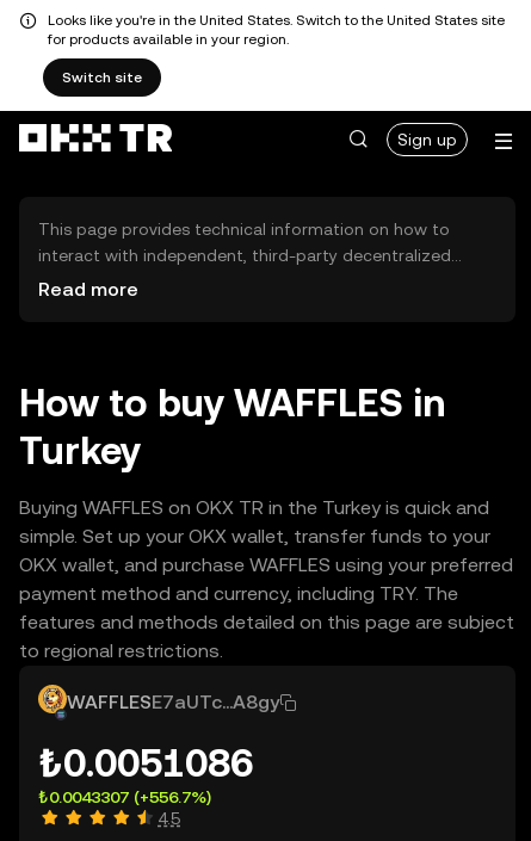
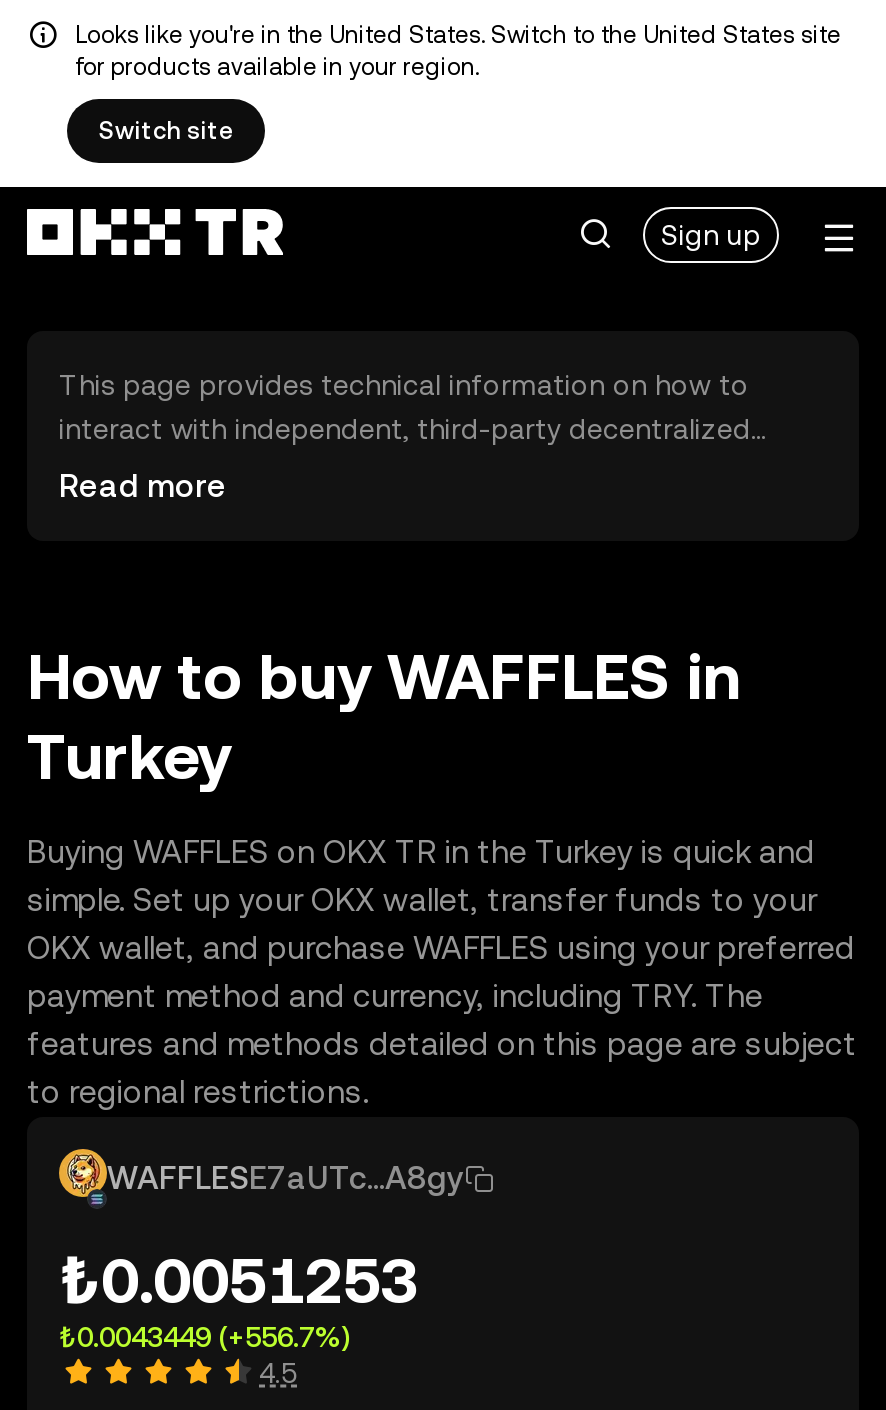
- ₺0.0051086
+ ₺0.0051253

- ₺0.0043307 (+556.7%)
+ ₺0.0043449 (+556.7%)
